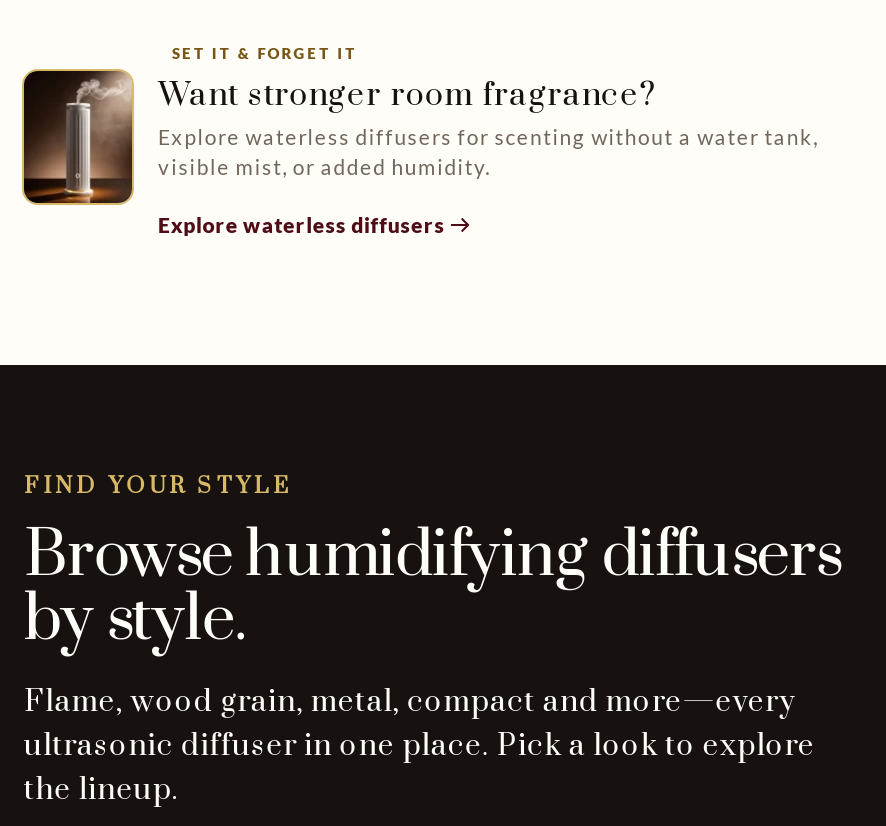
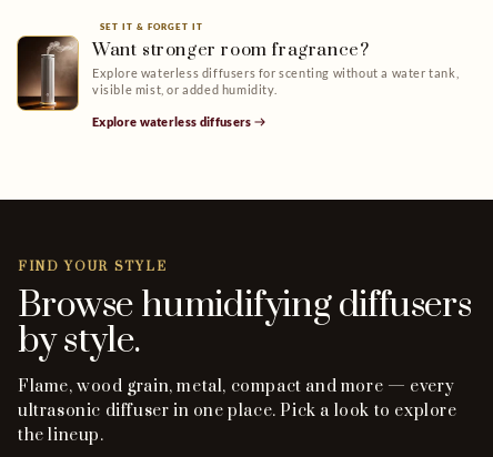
- Flame, wood grain, metal, compact and more—every
+ Flame, wood grain, metal, compact and more — every
